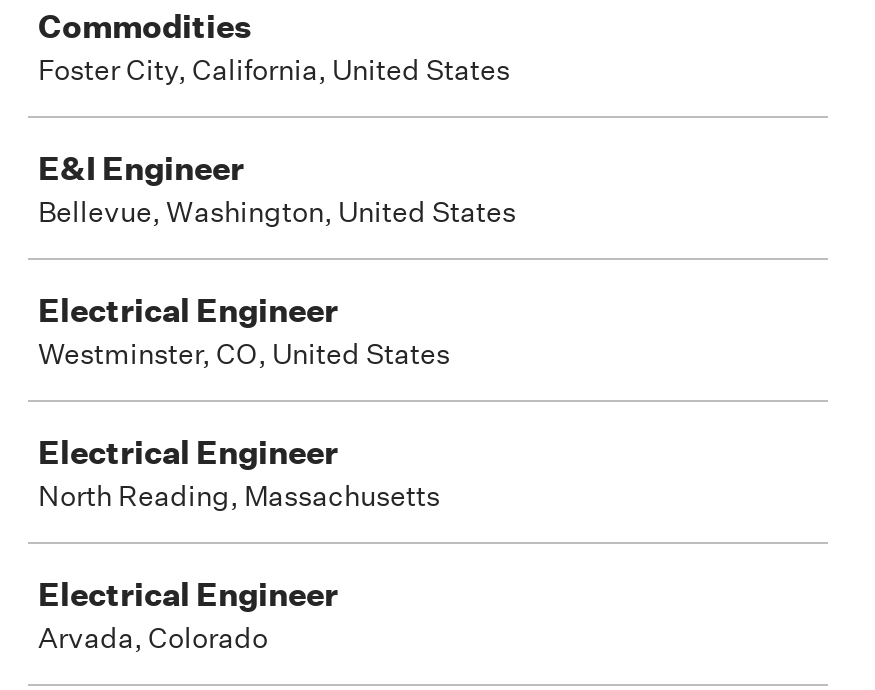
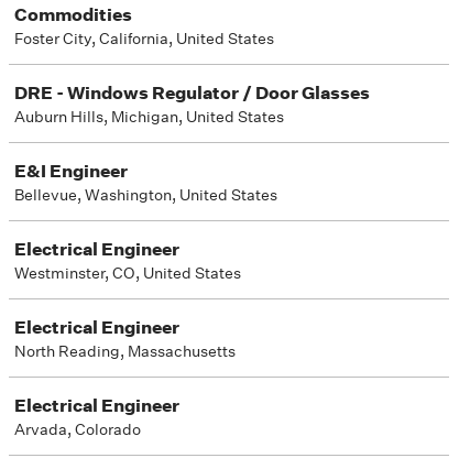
+ DRE - Windows Regulator / Door Glasses
+ Auburn Hills, Michigan, United States
